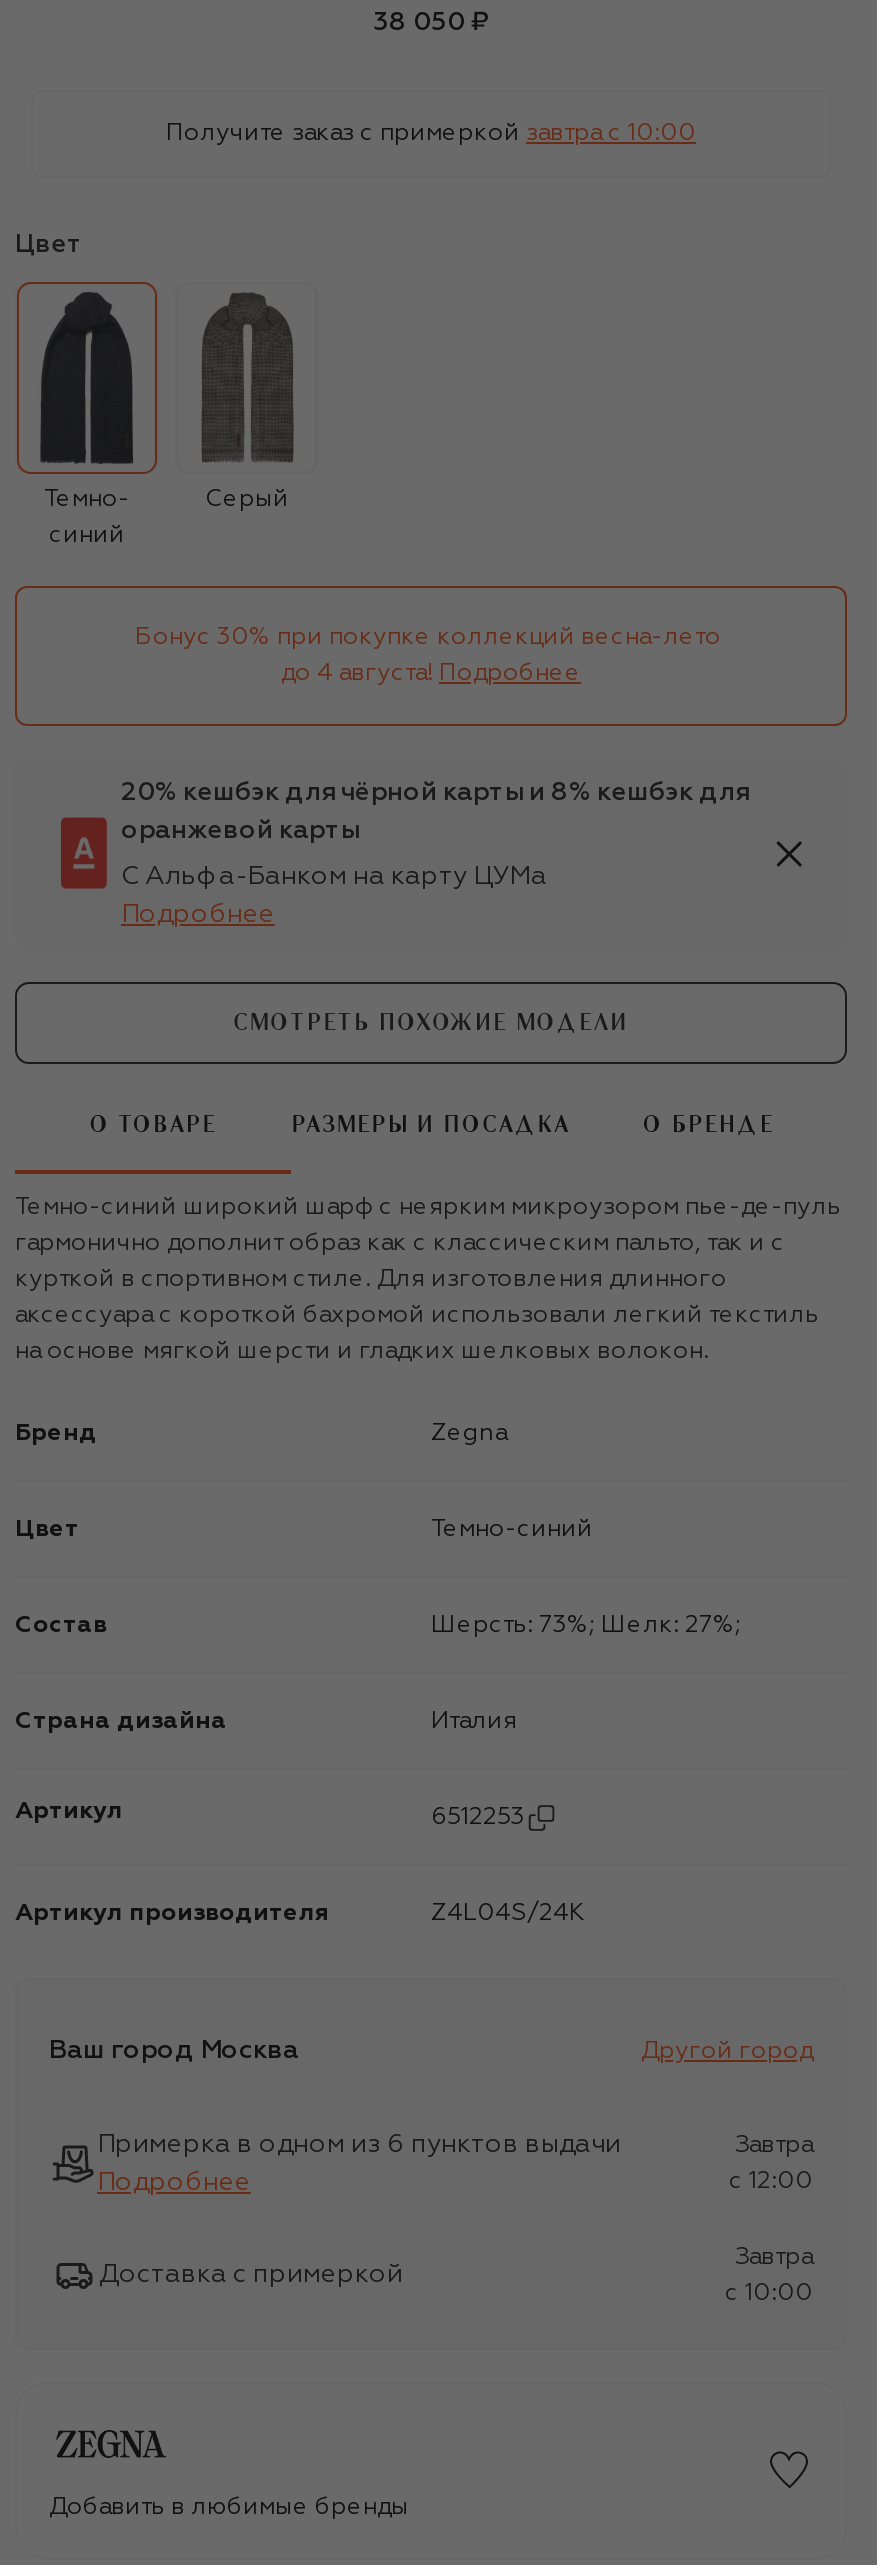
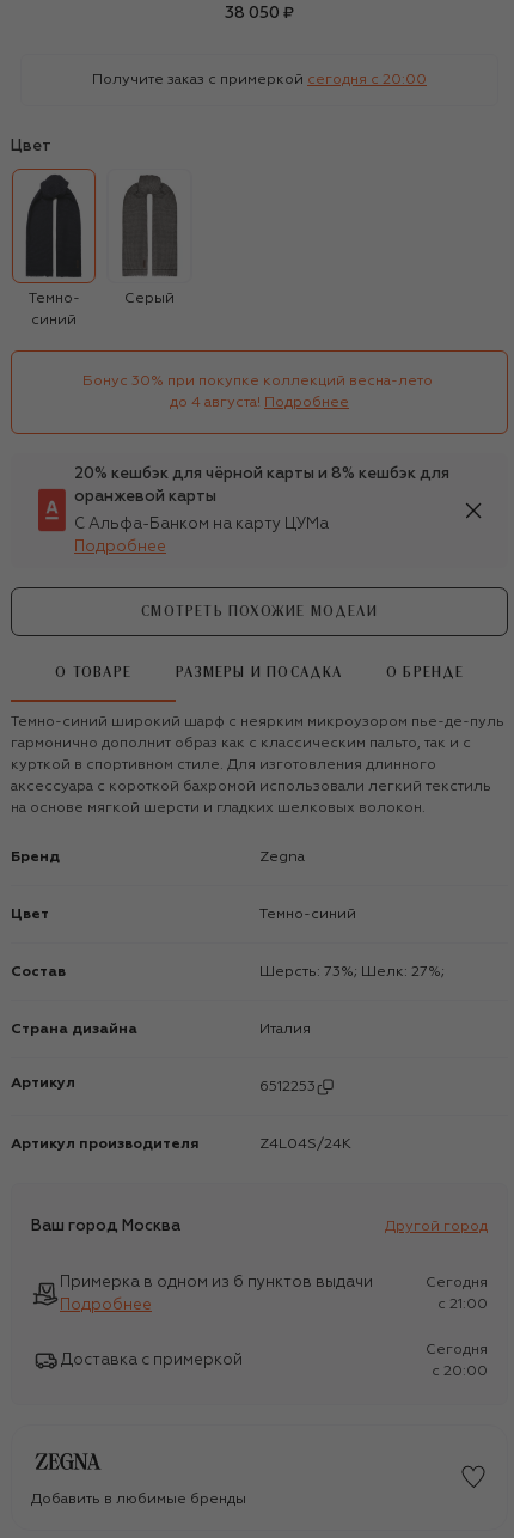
- Получите заказ с примеркой завтра c 10:00
+ Получите заказ с примеркой сегодня c 20:00

- Завтра
+ Сегодня

- c 12:00
+ c 21:00

- Завтра
+ Сегодня

- c 10:00
+ c 20:00
